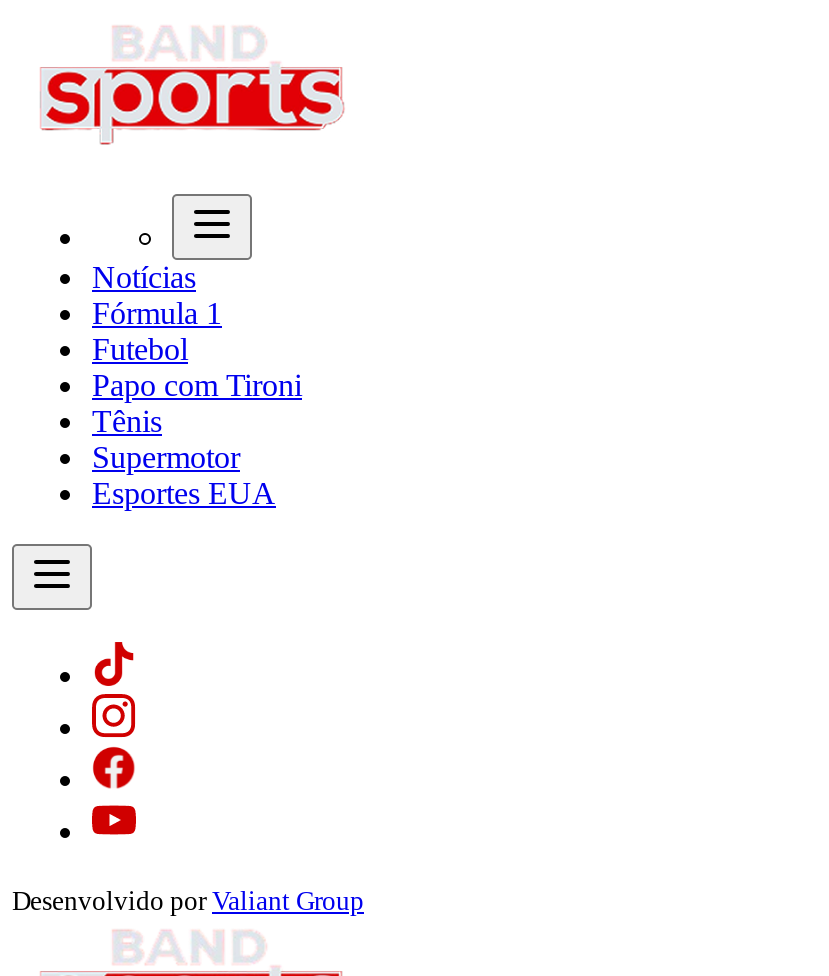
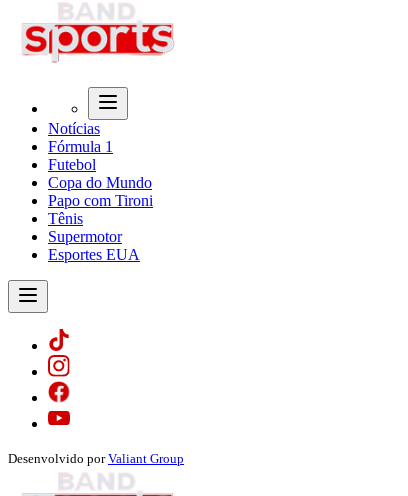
+ Copa do Mundo
